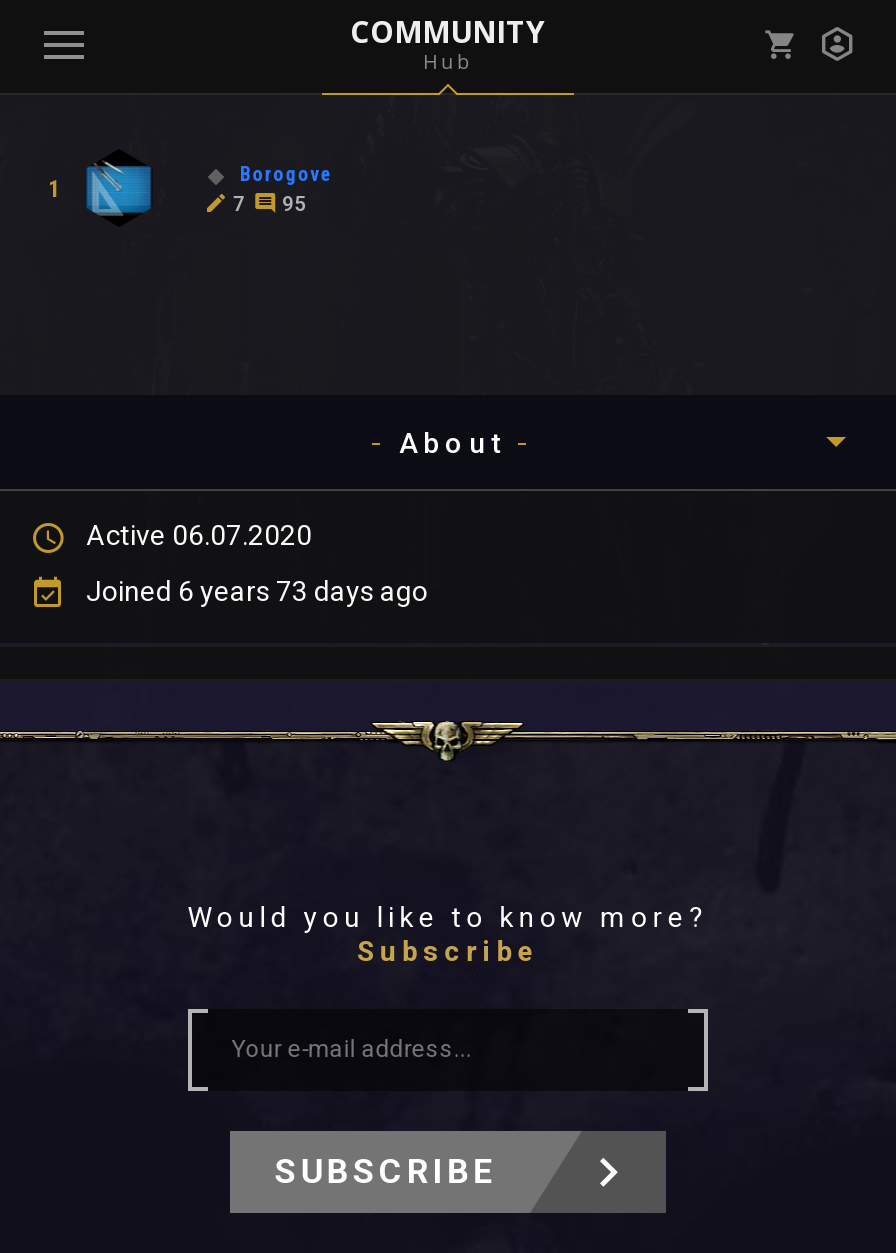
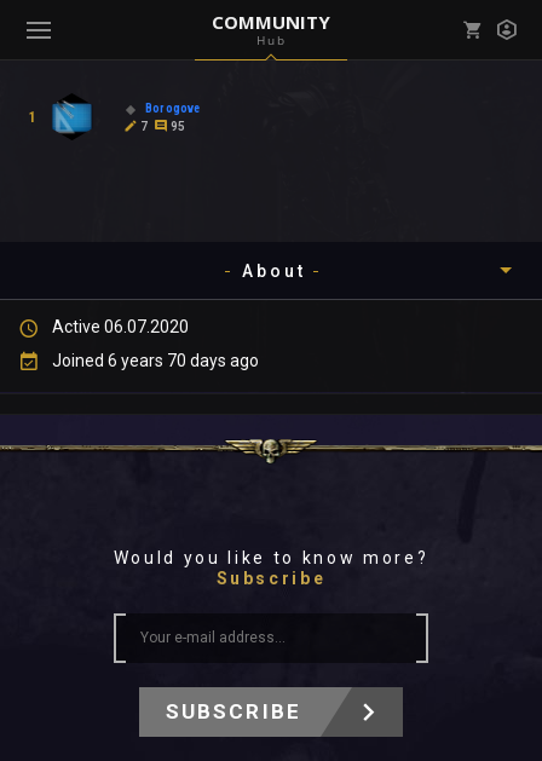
- Joined 6 years 73 days ago
+ Joined 6 years 70 days ago
